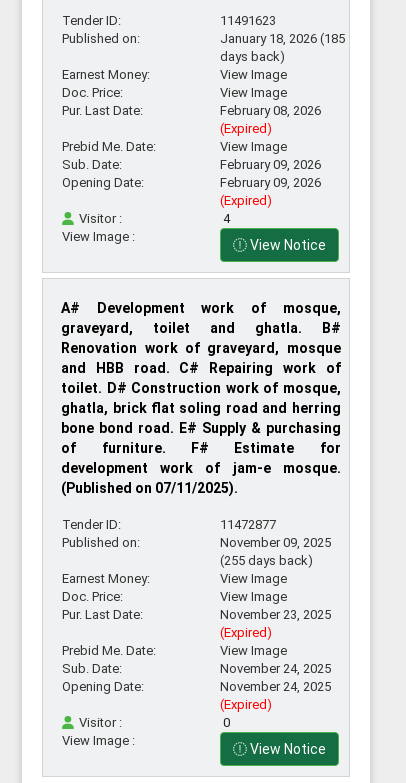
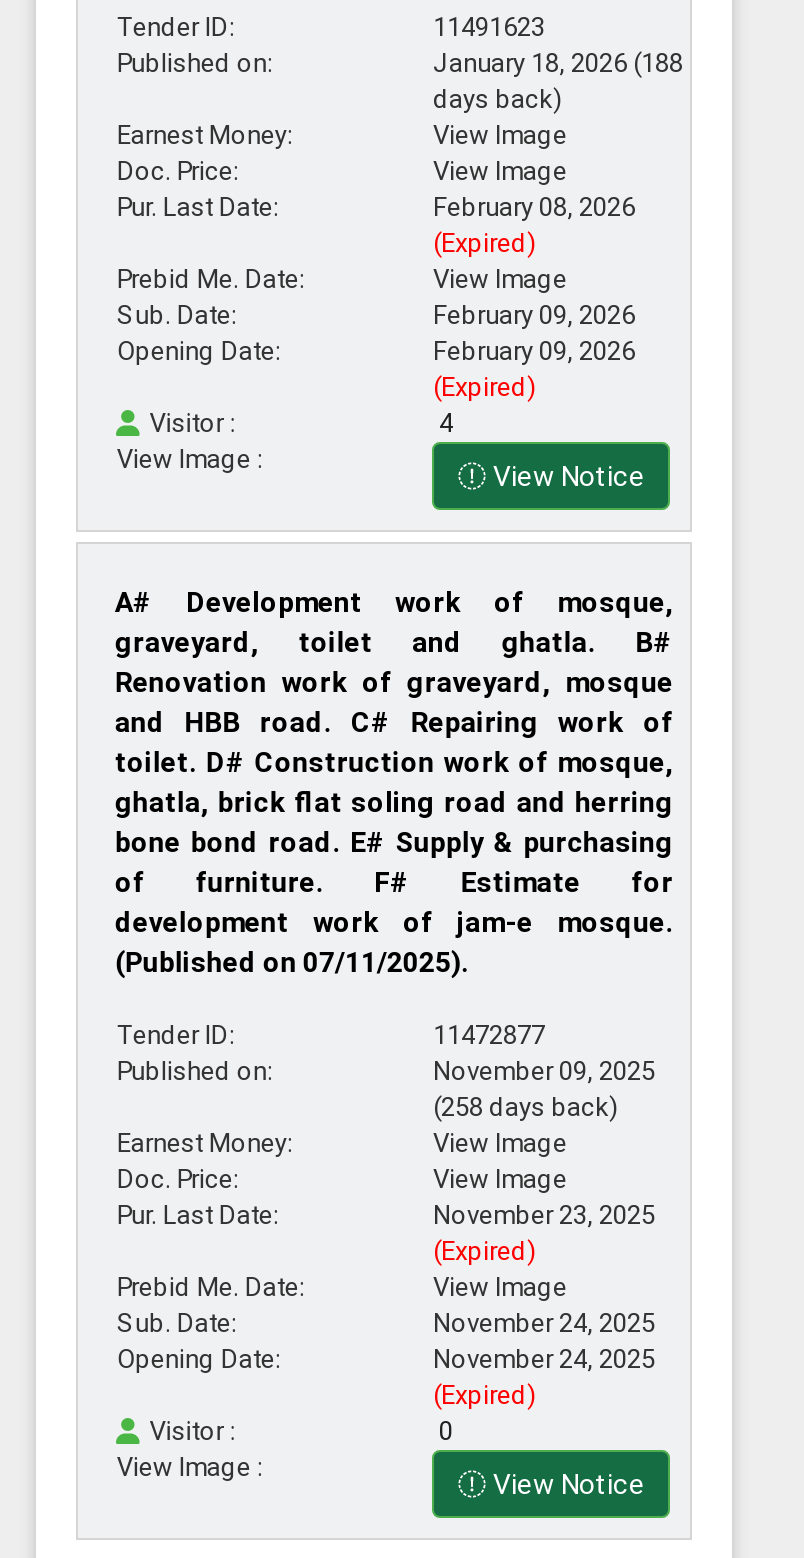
- January 18, 2026 (185
+ January 18, 2026 (188

- (255 days back)
+ (258 days back)
